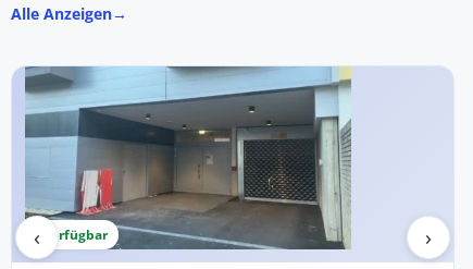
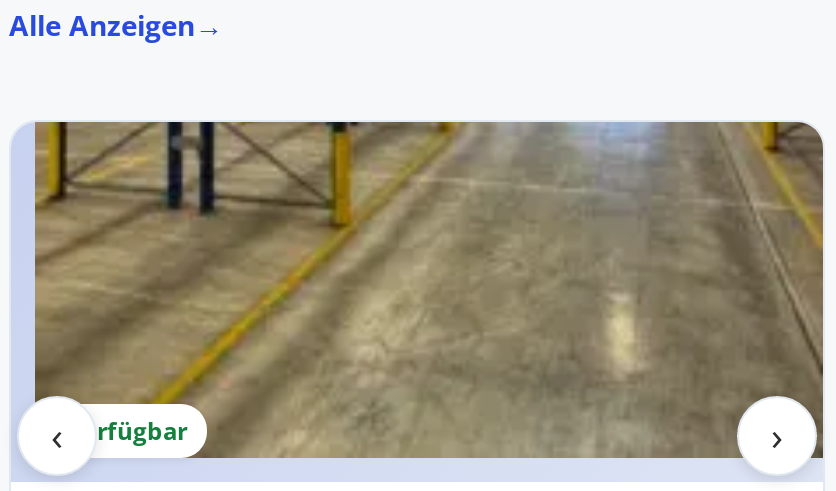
- [image]
+ [image]
